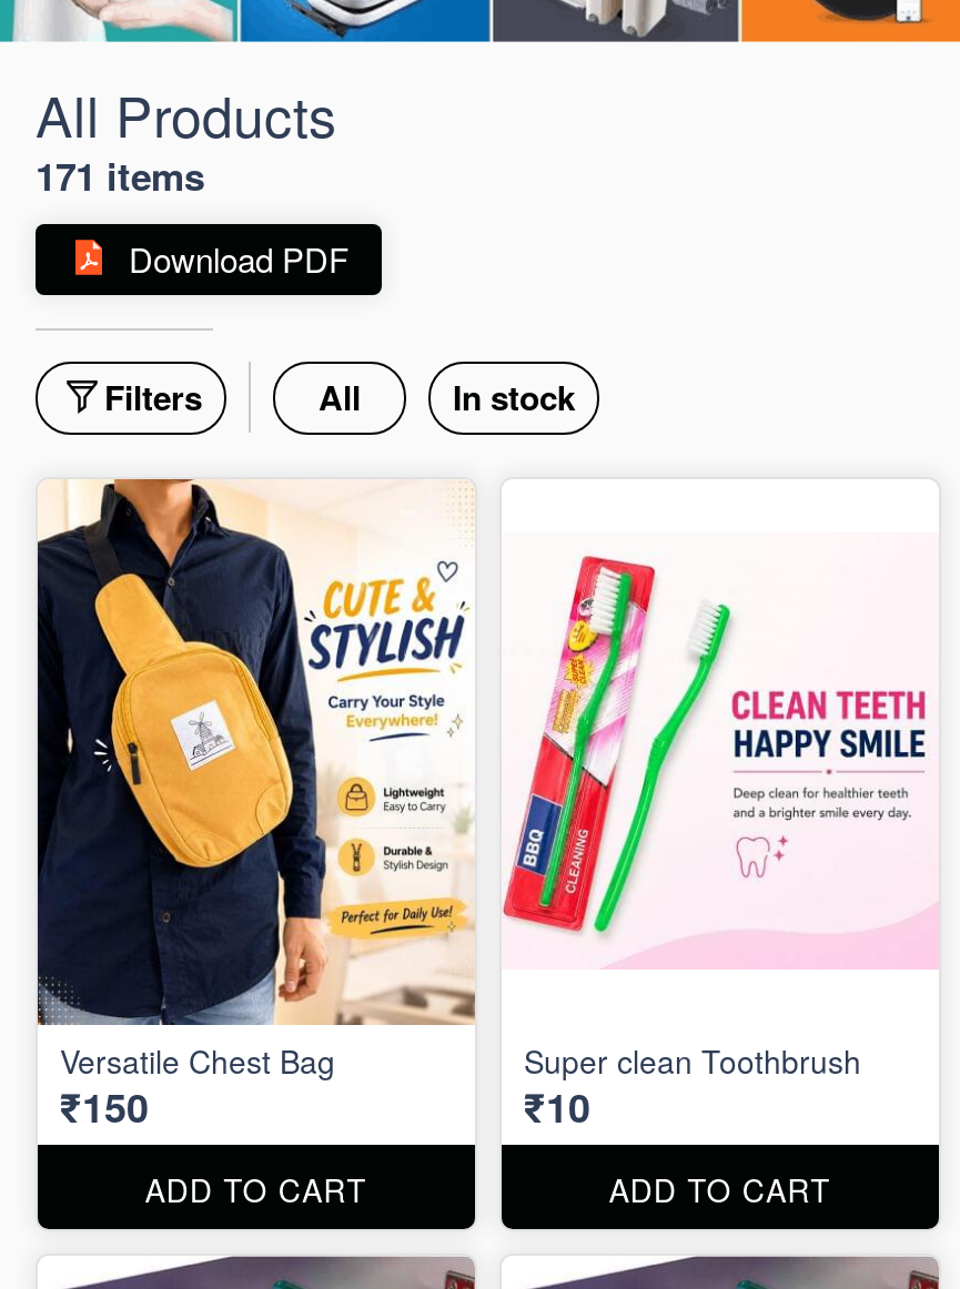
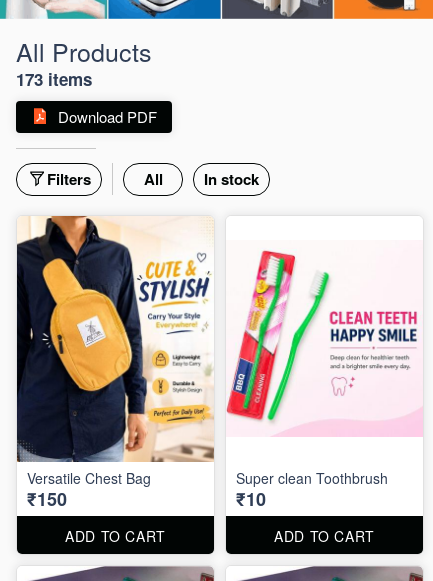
- 171 items
+ 173 items
